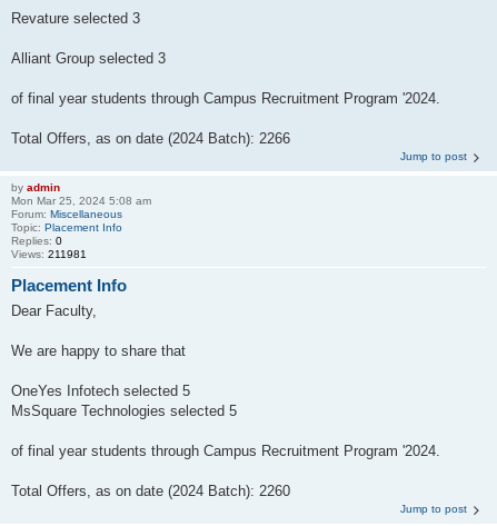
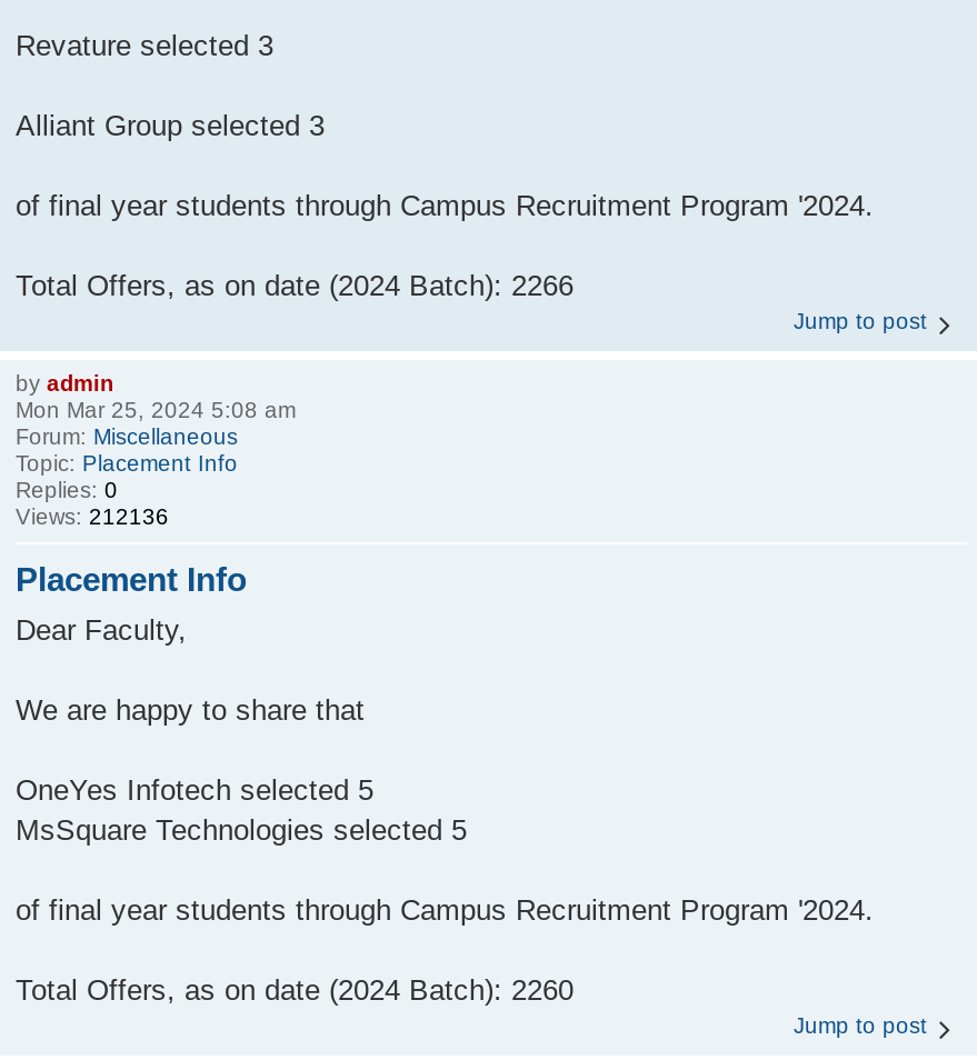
- Views: 211981
+ Views: 212136
